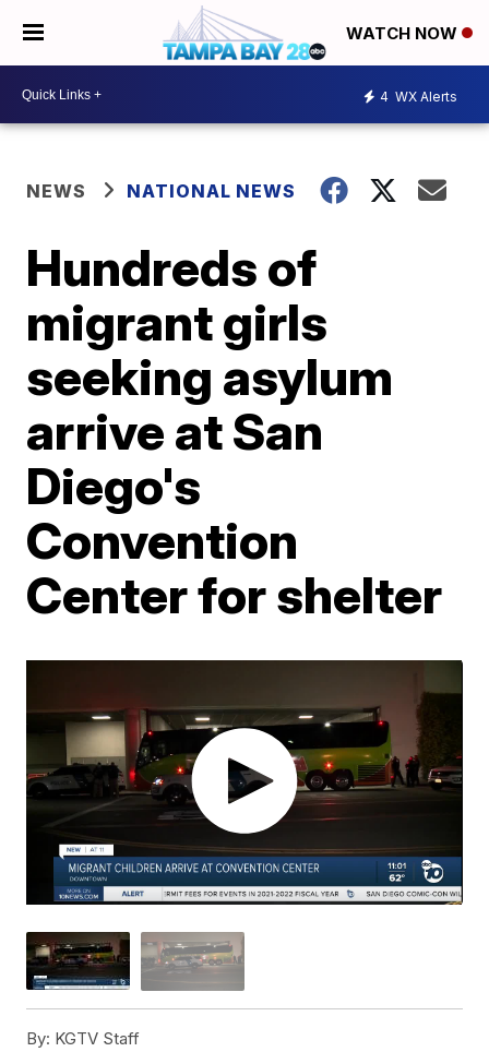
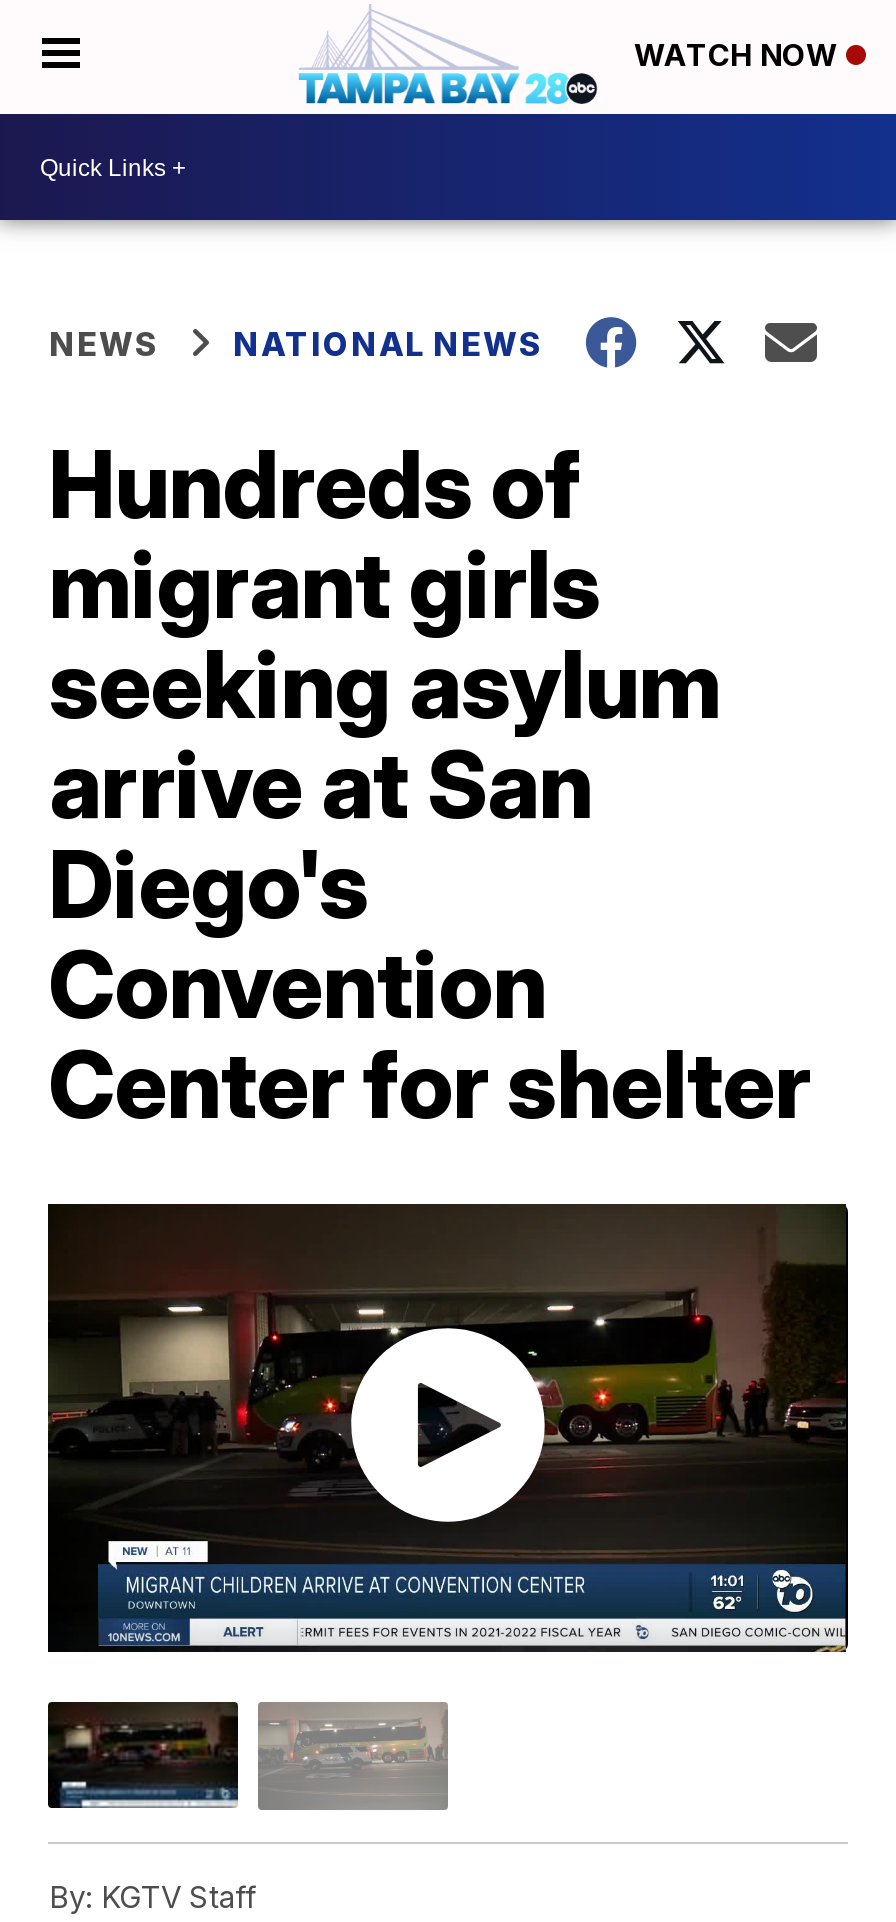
- 4 WX Alerts
